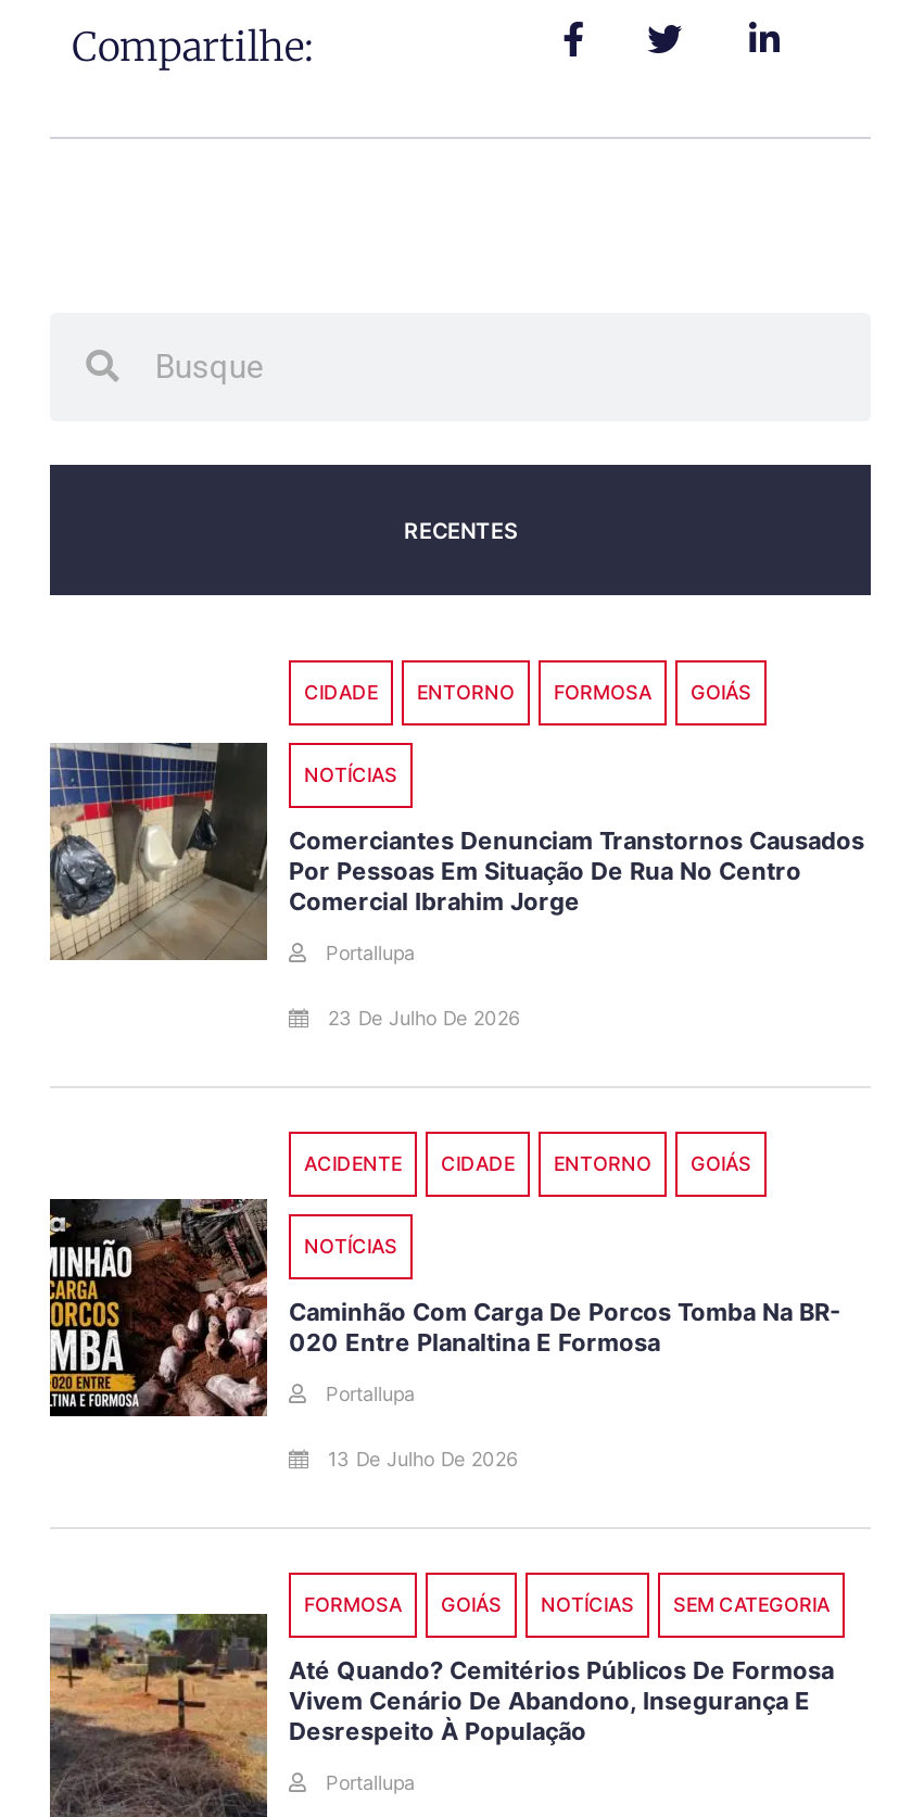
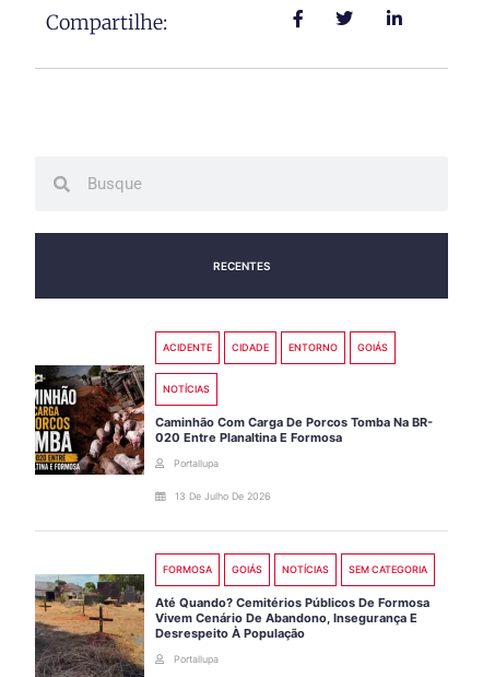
- [image]
- CIDADE
- ENTORNO
- FORMOSA
- GOIÁS
- NOTÍCIAS
- Comerciantes Denunciam Transtornos Causados
- Por Pessoas Em Situação De Rua No Centro
- Comercial Ibrahim Jorge
- Portallupa
- 23 De Julho De 2026
